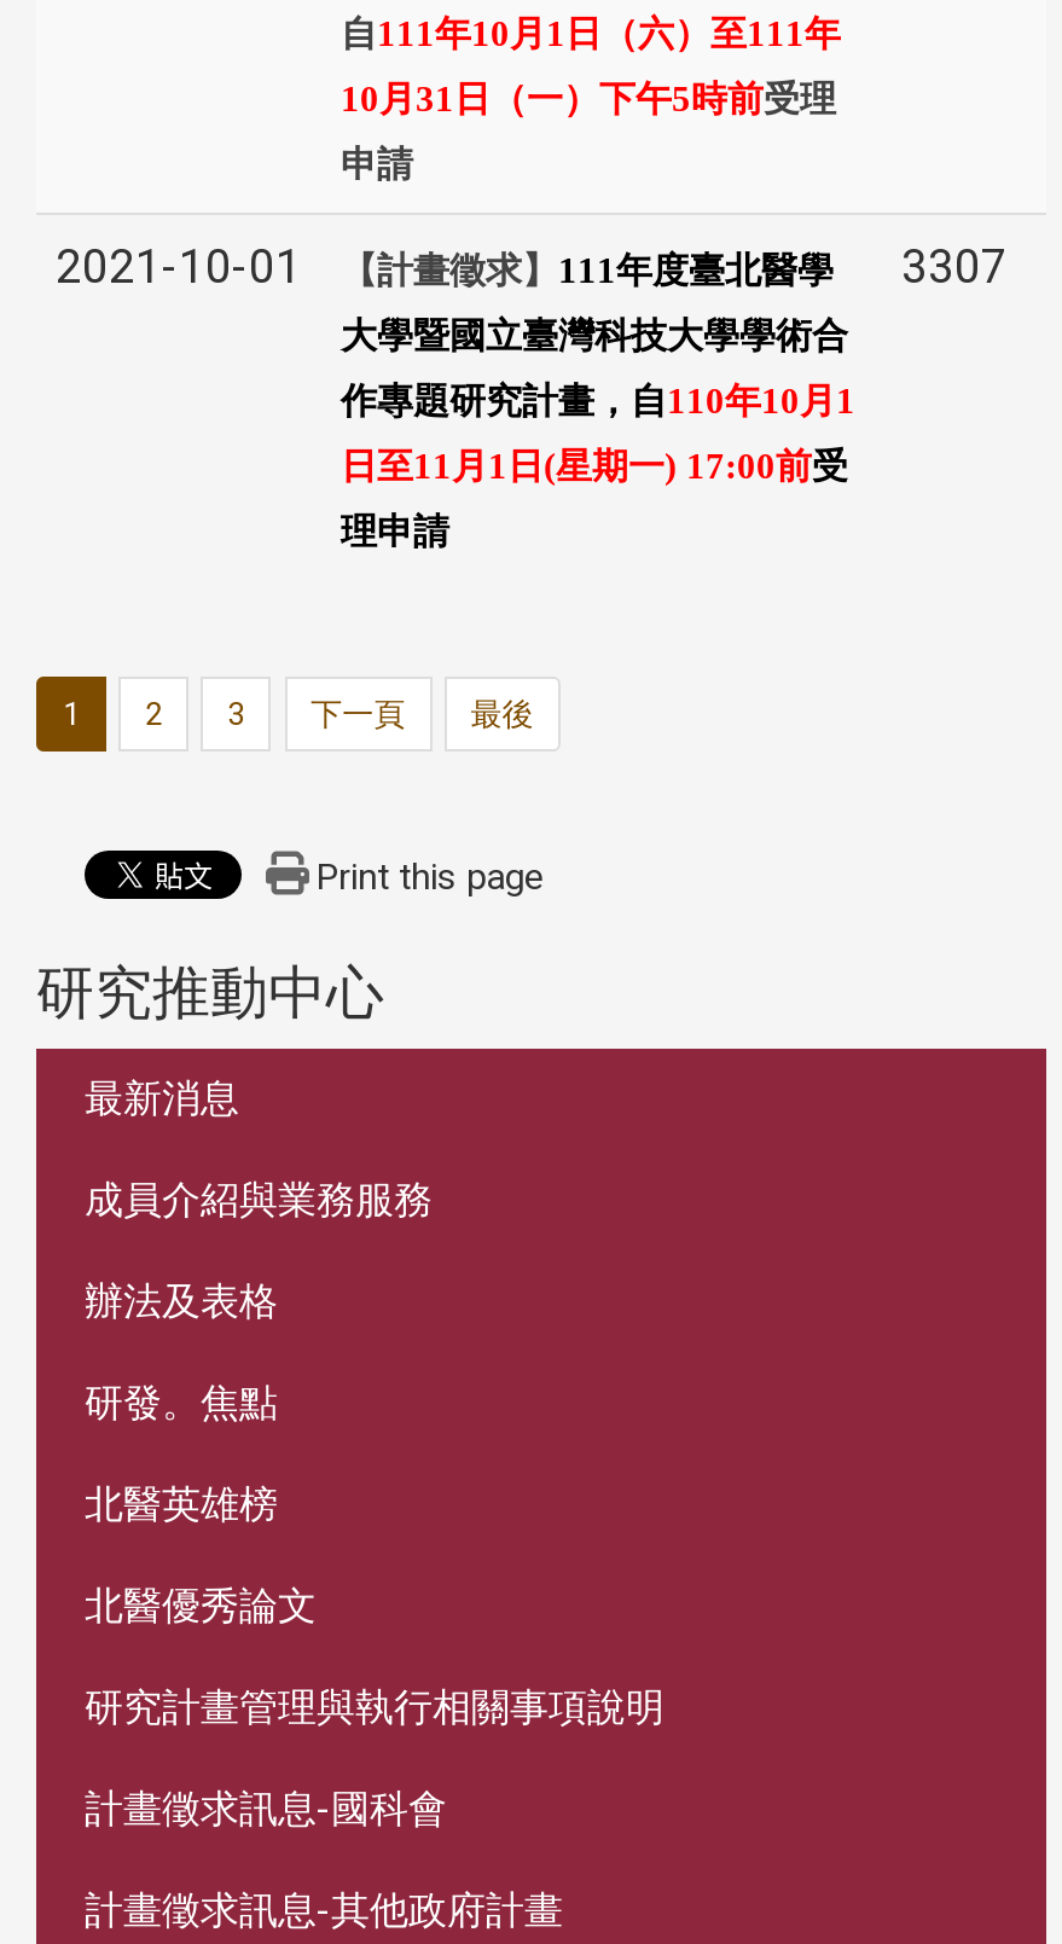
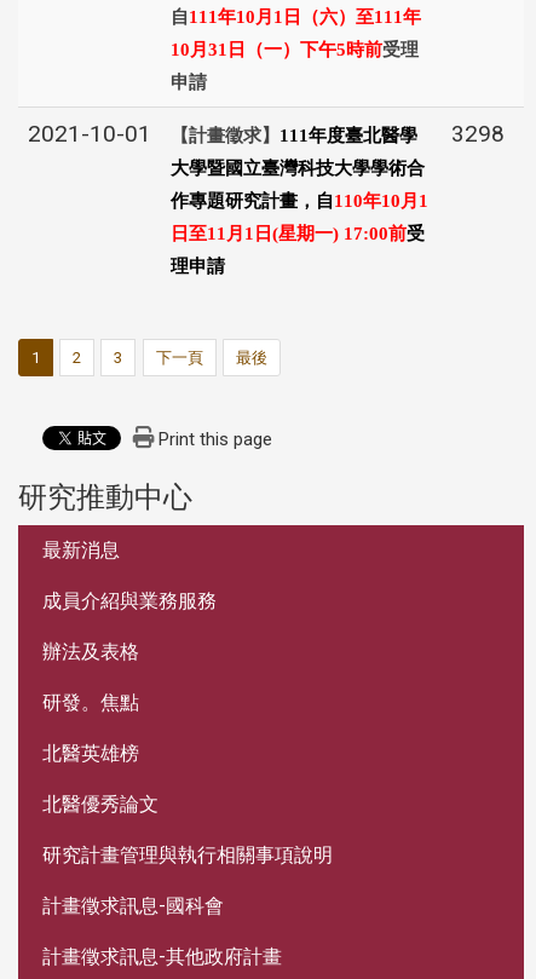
- 2021-10-01 【計畫徵求】111年度臺北醫學 3307
+ 2021-10-01 【計畫徵求】111年度臺北醫學 3298
